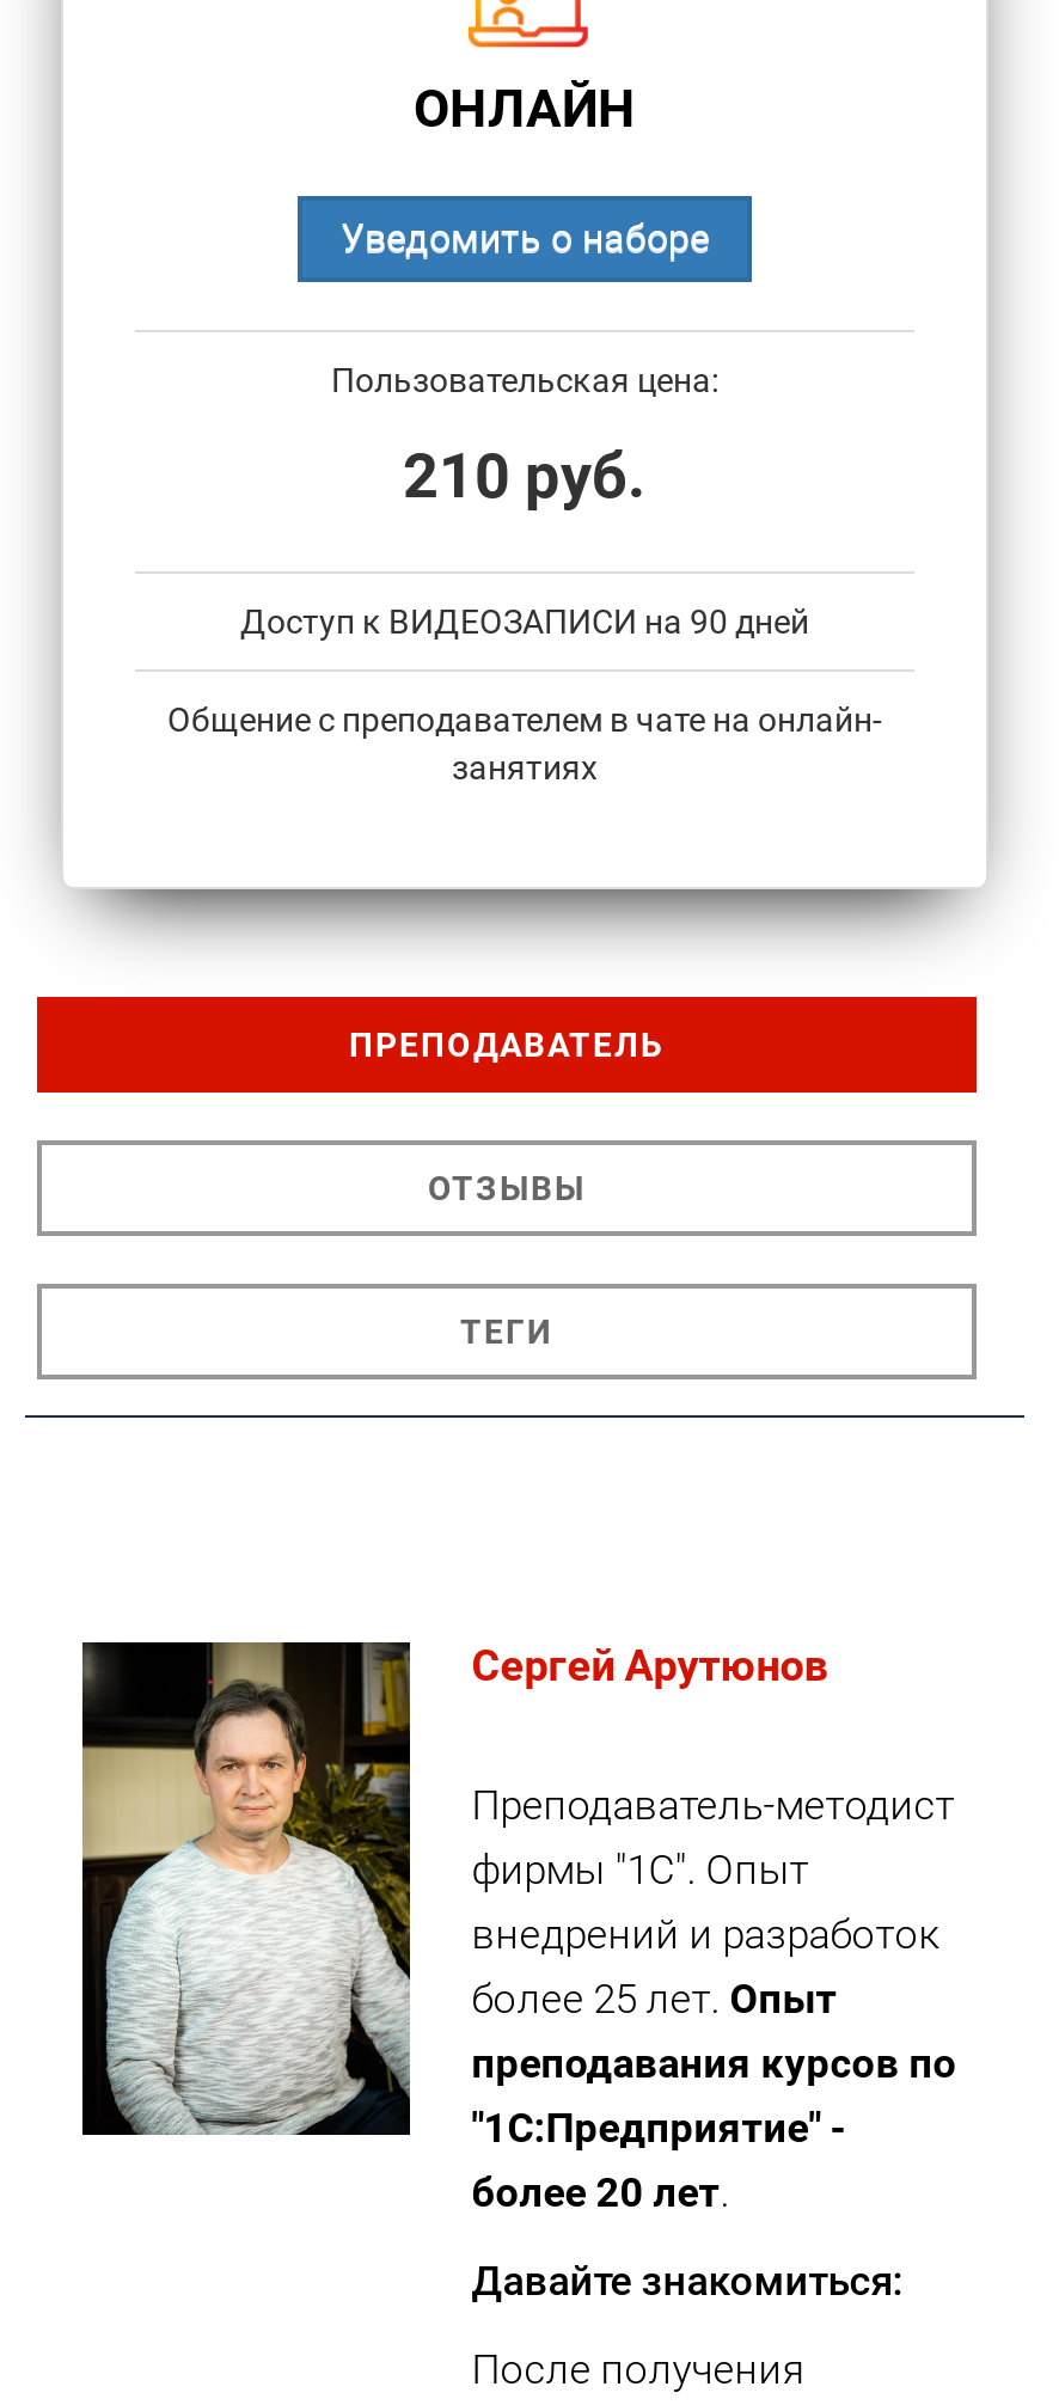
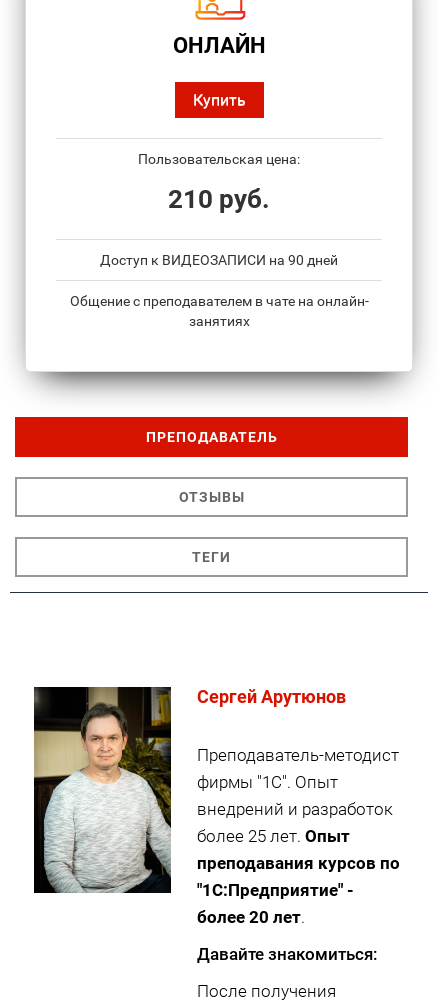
- Уведомить о наборе
+ Купить
